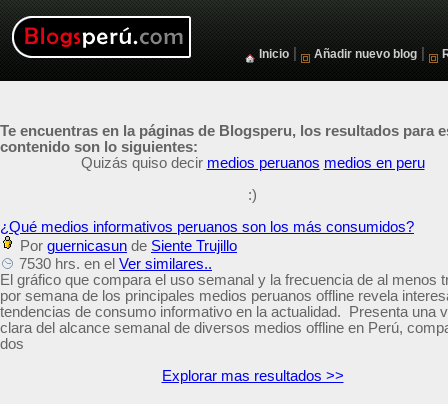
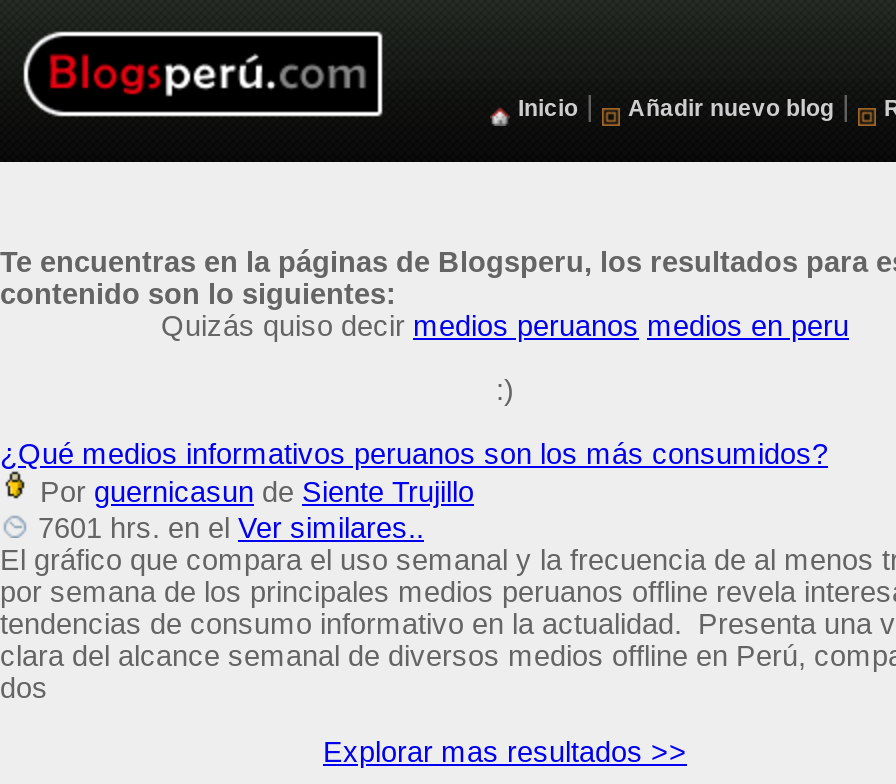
- 7530 hrs. en el Ver similares..
+ 7601 hrs. en el Ver similares..
